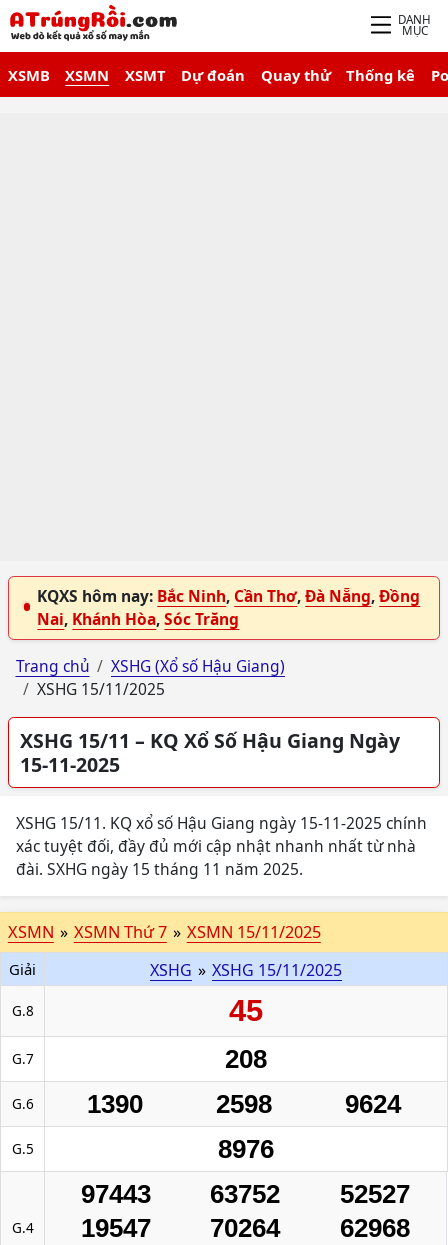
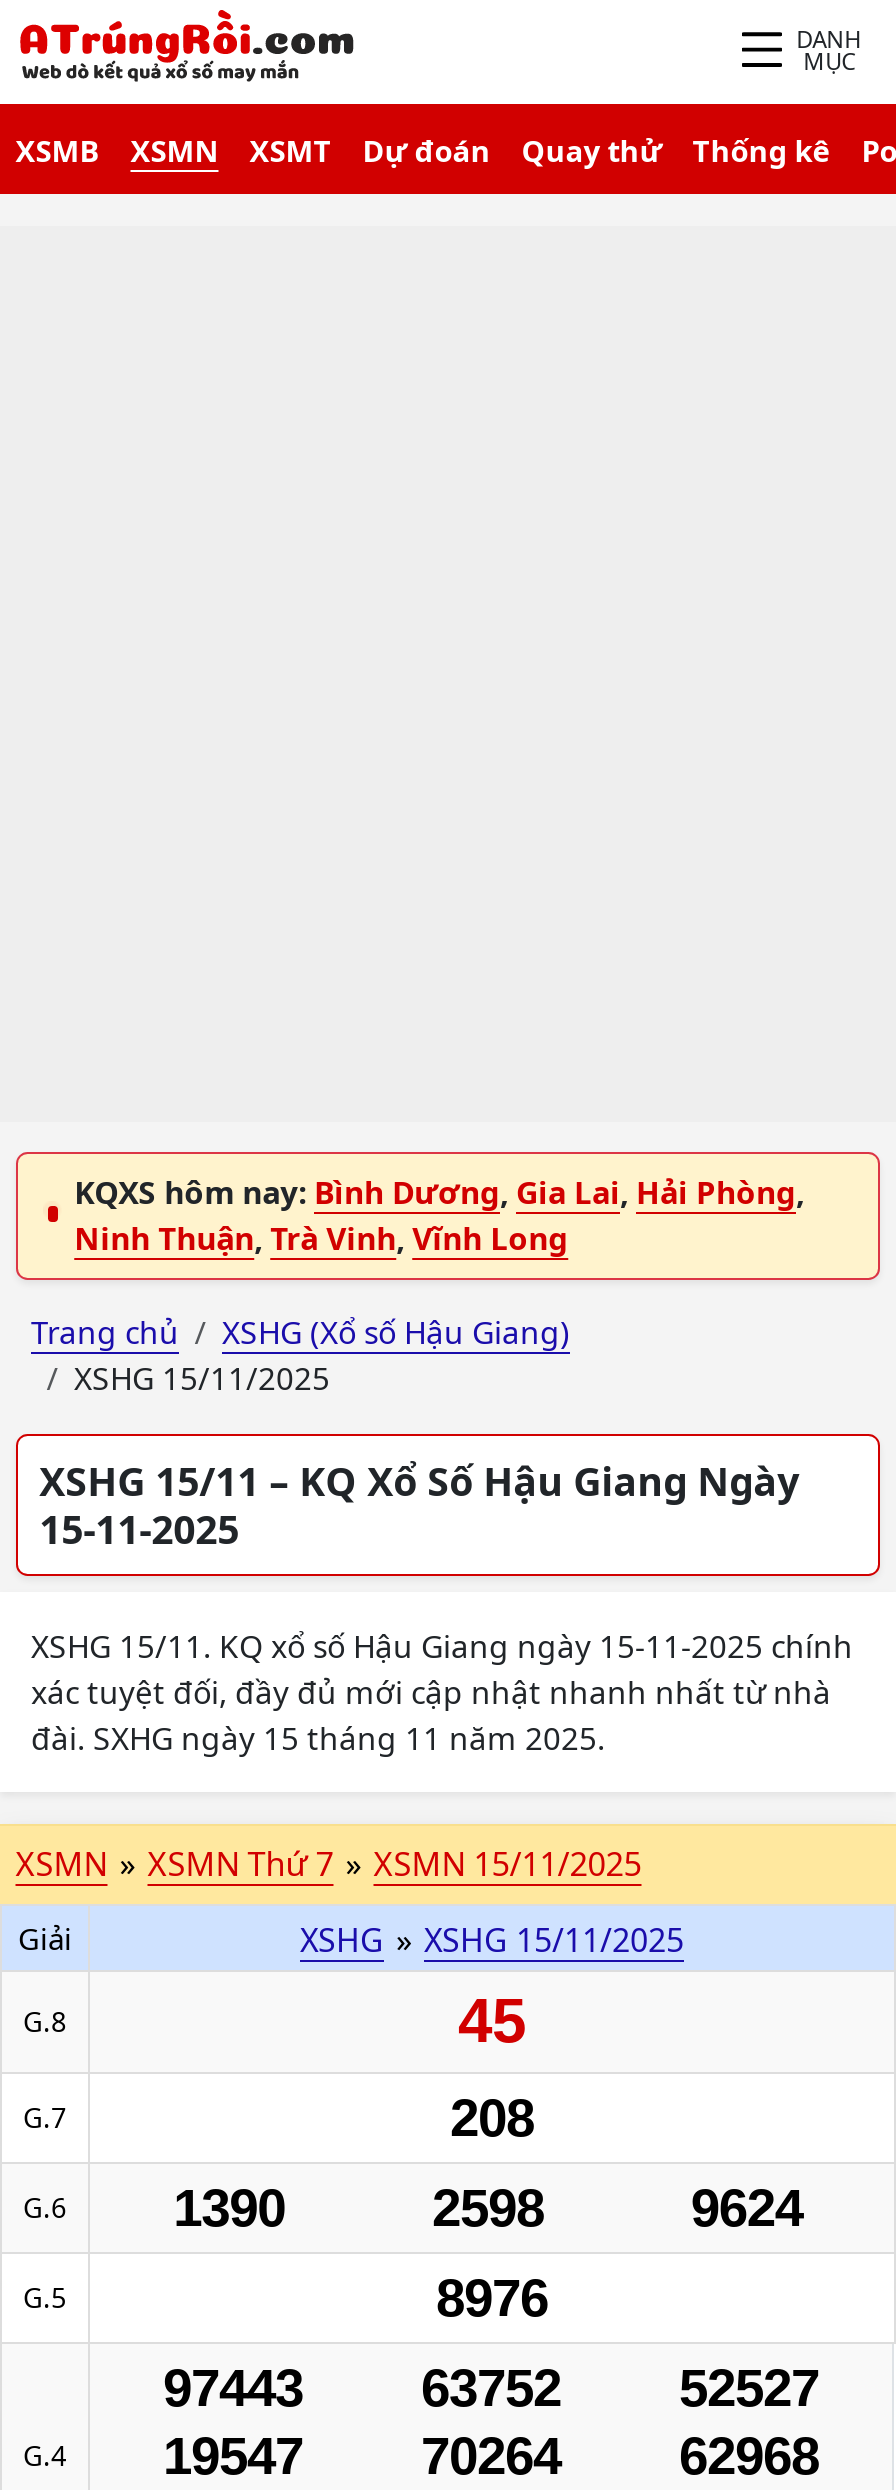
- KQXS hôm nay: Bắc Ninh, Cần Thơ, Đà Nẵng, Đồng
- Nai, Khánh Hòa,Sóc Trăng
+ KQXS hôm nay: Bình Dương, Gia Lai, Hải Phòng,
+ Ninh Thuận, Trà Vinh,Vĩnh Long
